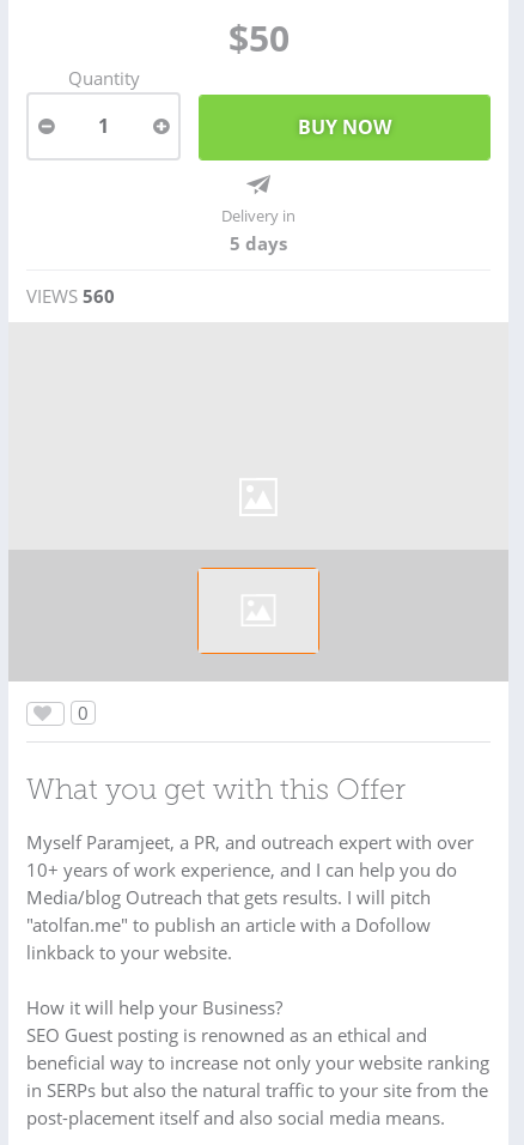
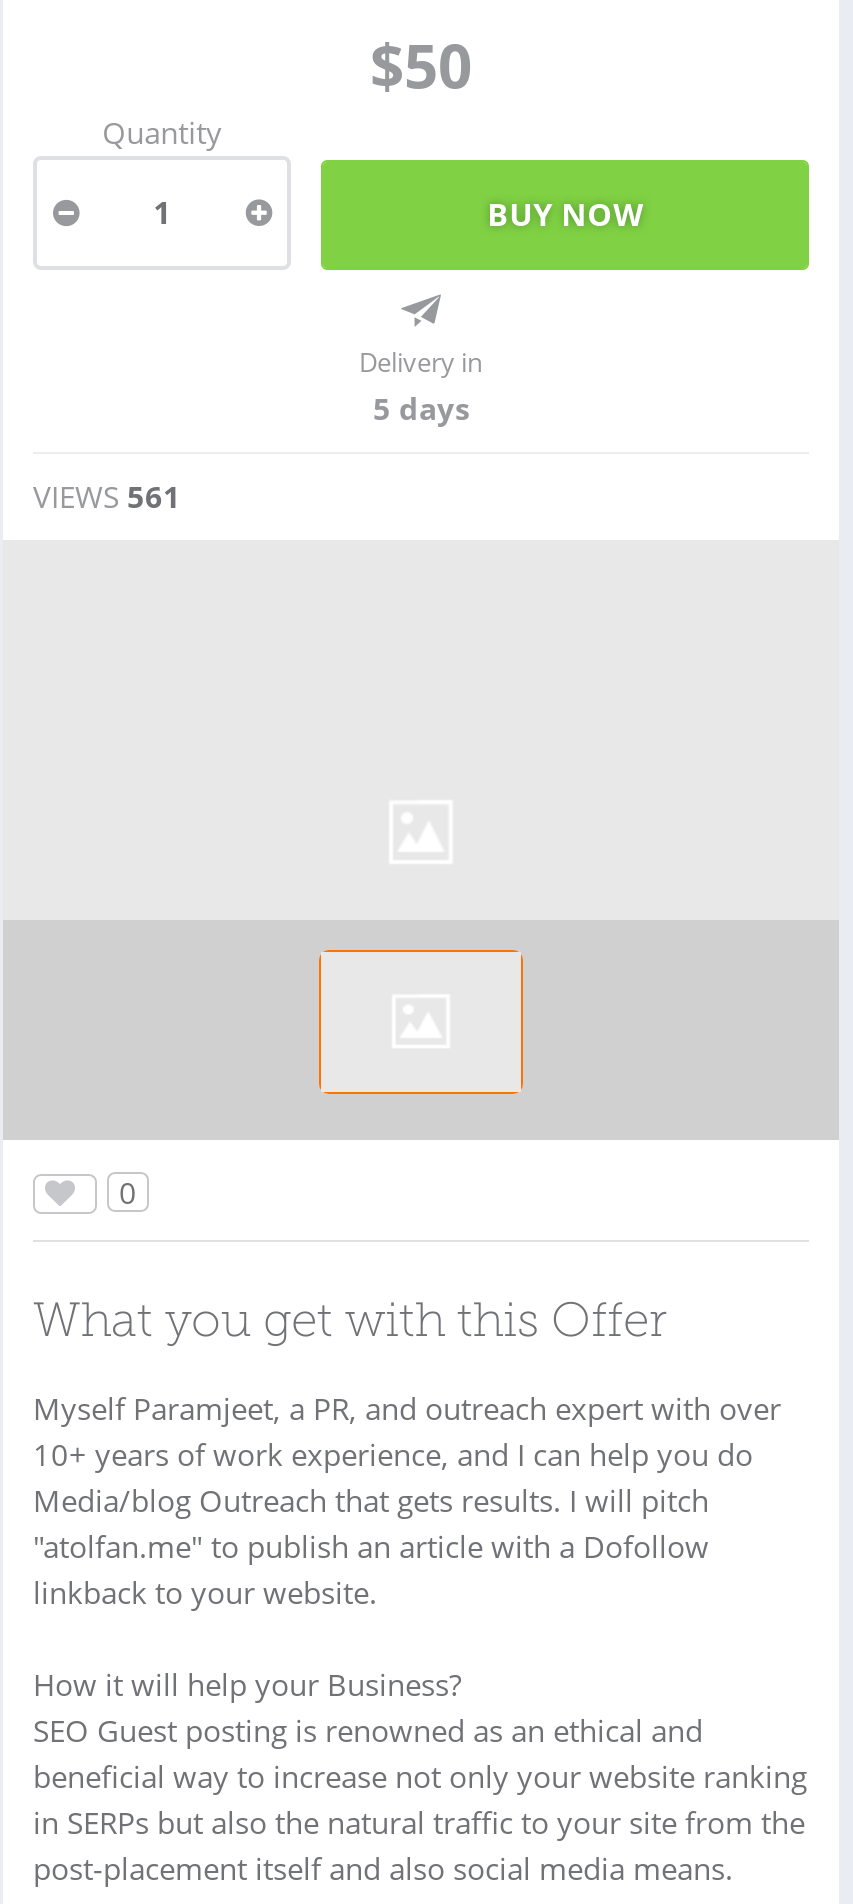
- VIEWS 560
+ VIEWS 561
